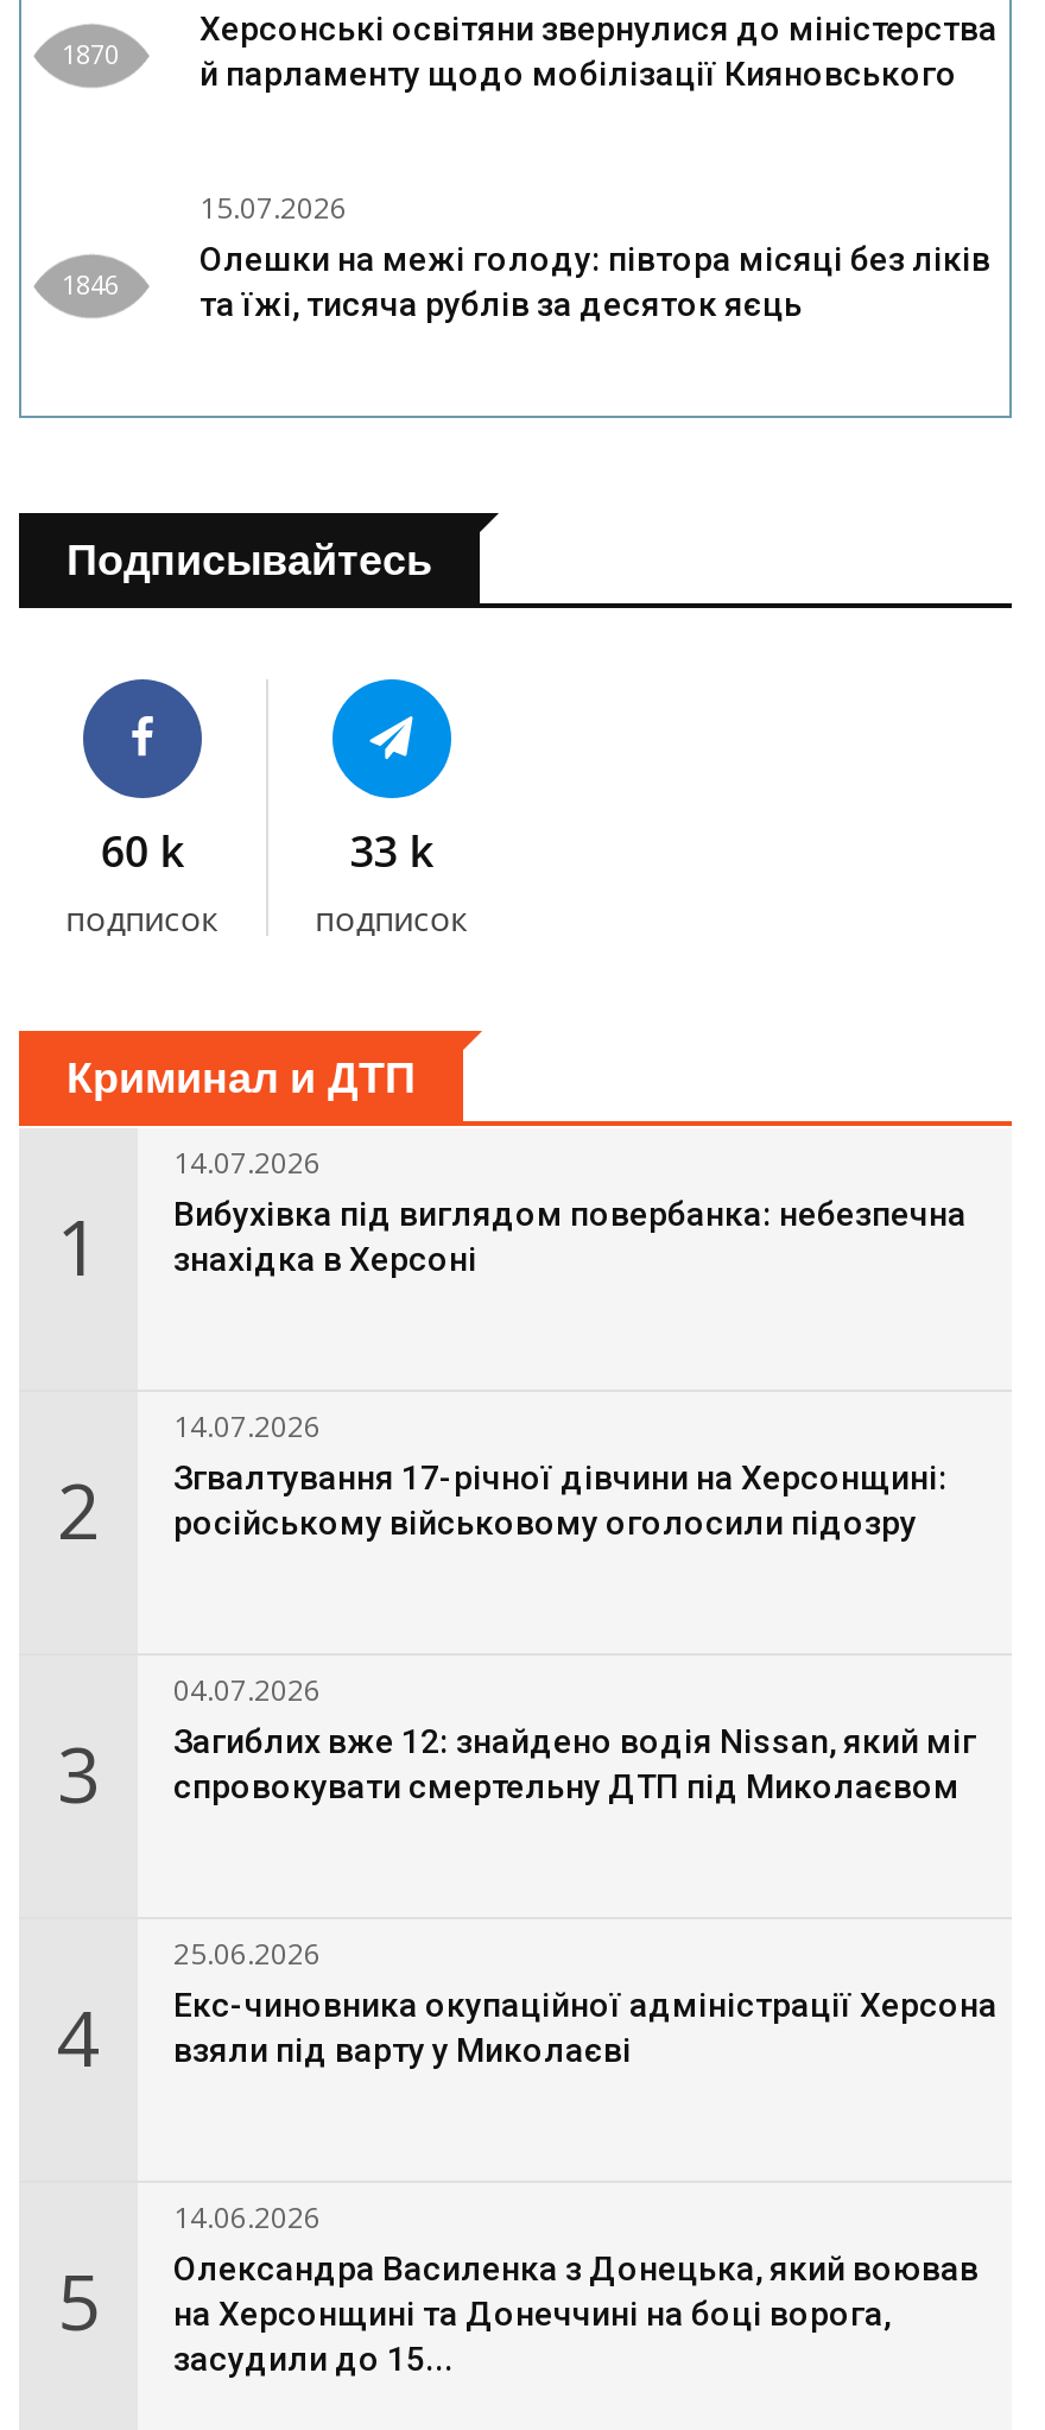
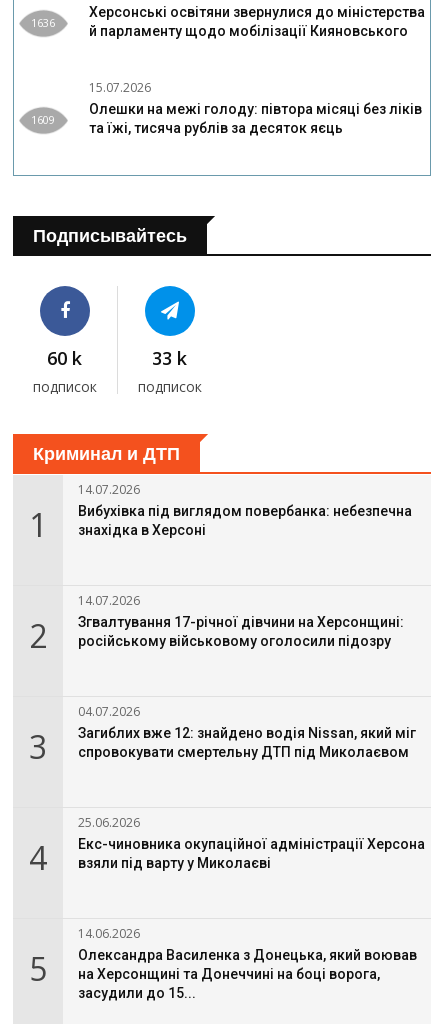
- 1870
+ 1636

- 1846
+ 1609
